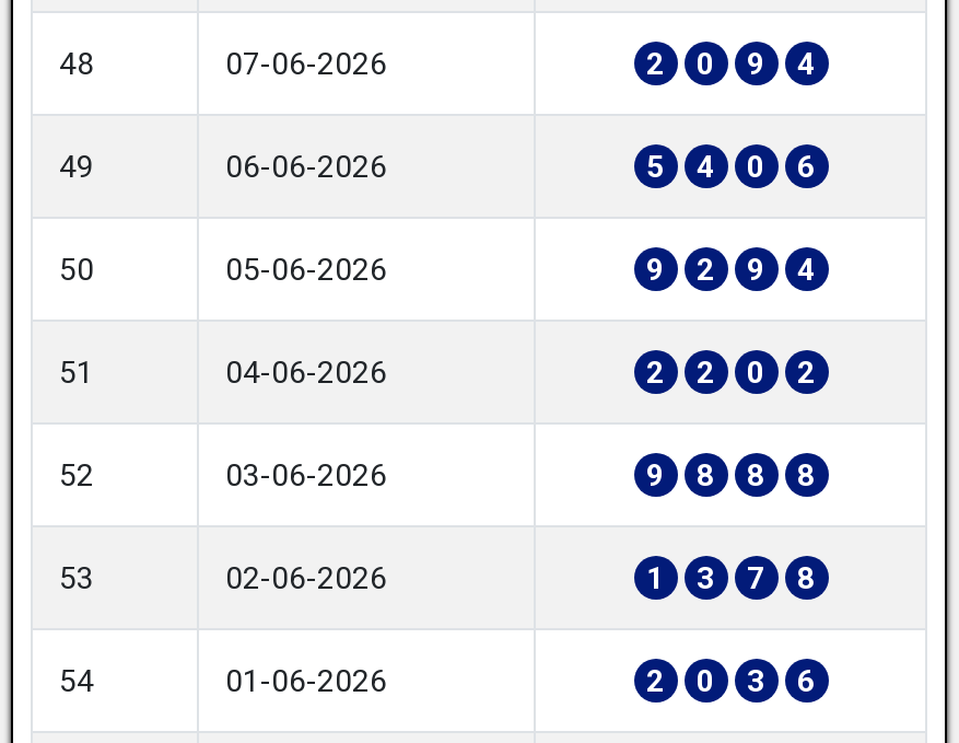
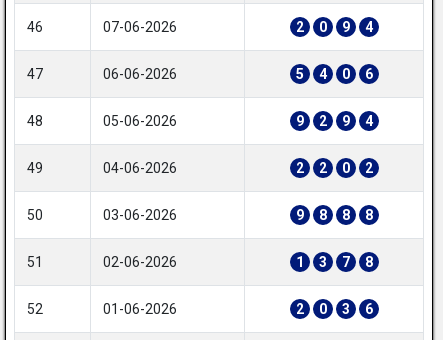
- 48
+ 46

- 49
+ 47

- 50
+ 48

- 51
+ 49

- 52
+ 50

- 53
+ 51

- 54
+ 52
